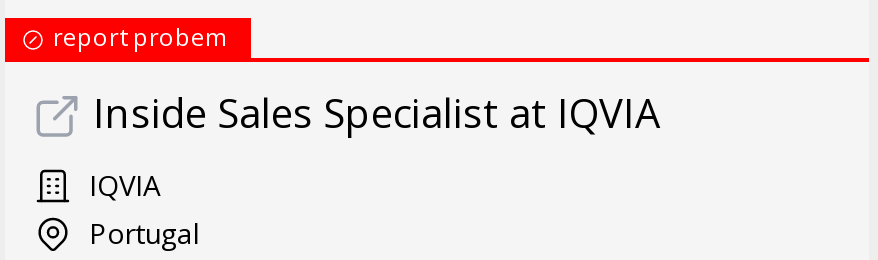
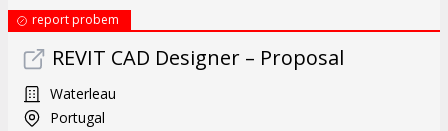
- Inside Sales Specialist at IQVIA
+ REVIT CAD Designer – Proposal

- IQVIA
+ Waterleau
